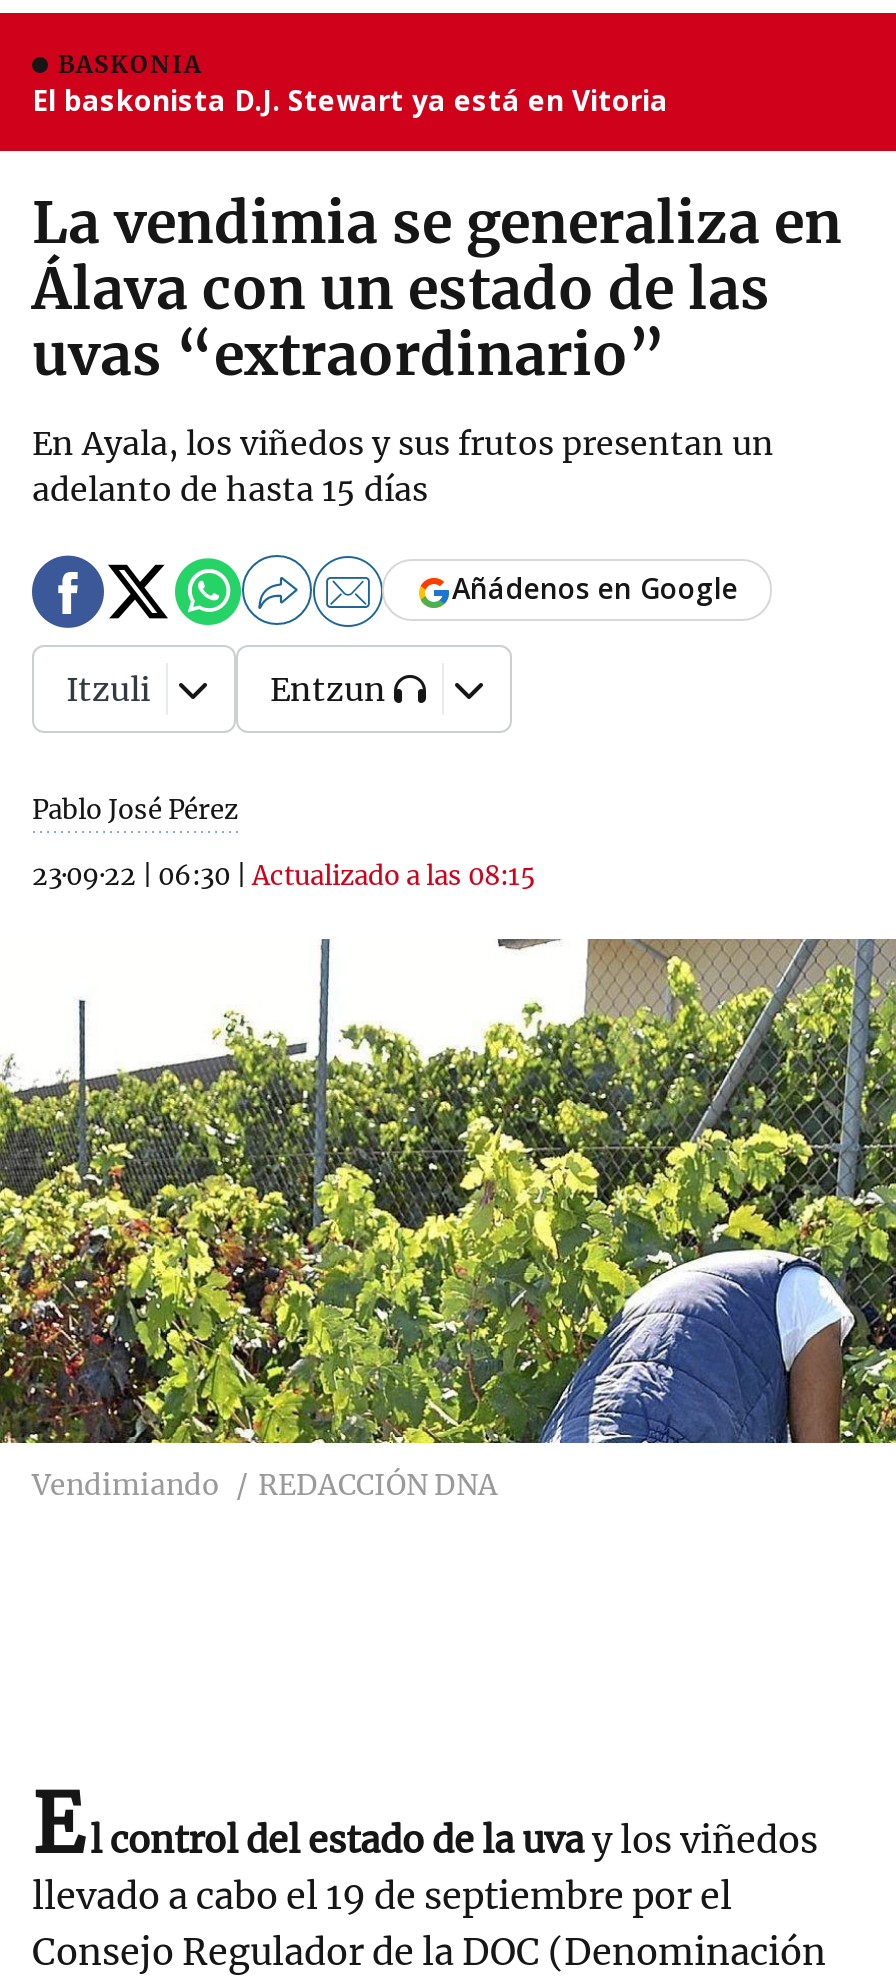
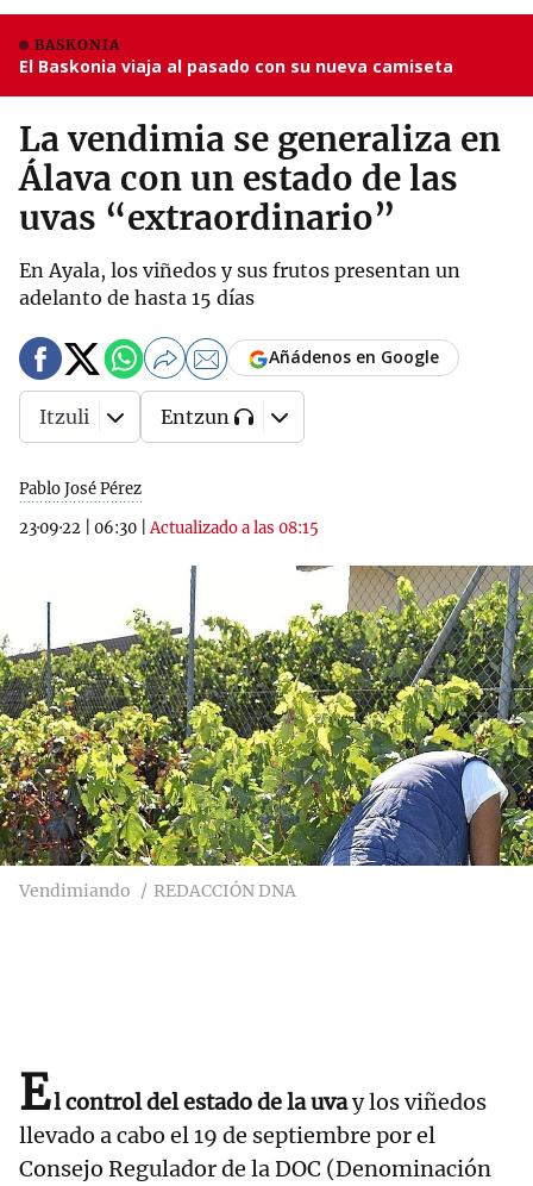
- El baskonista D.J. Stewart ya está en Vitoria
+ El Baskonia viaja al pasado con su nueva camiseta
